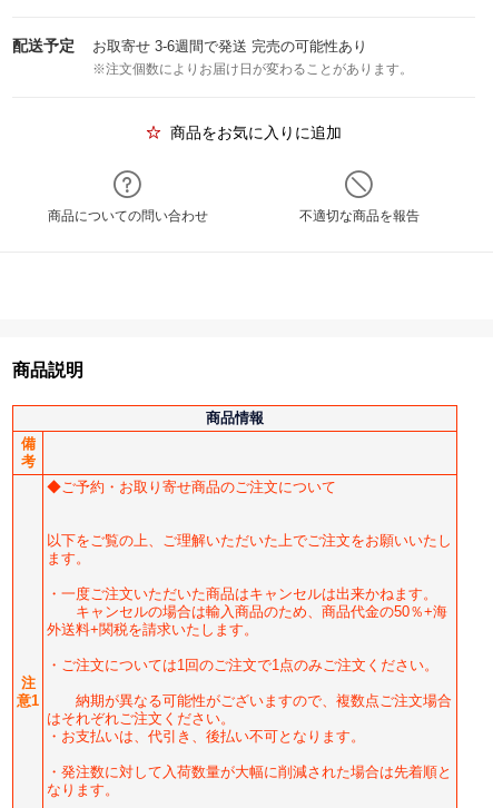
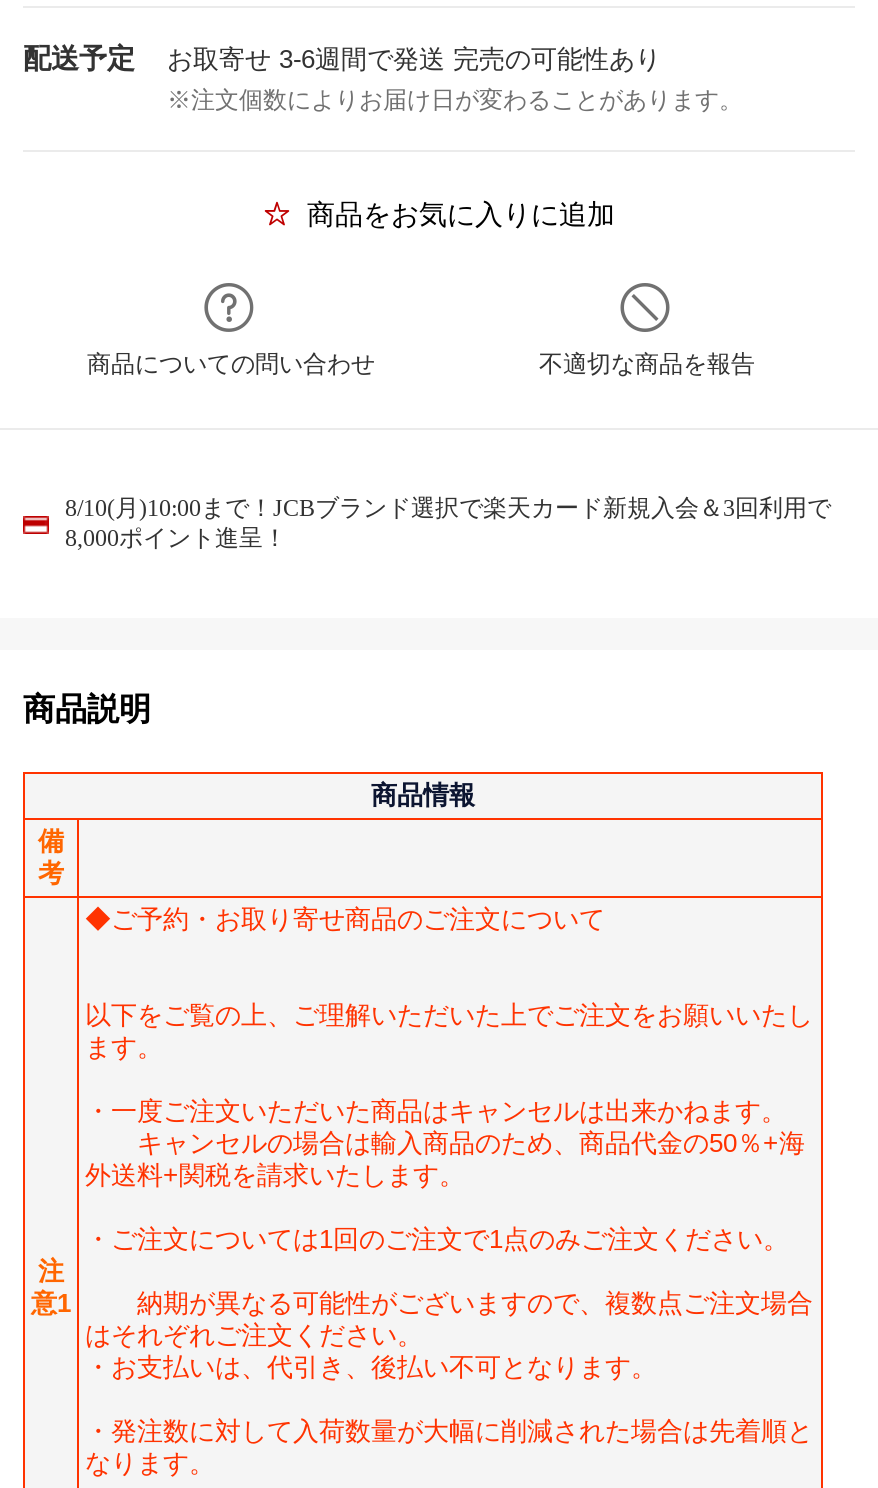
+ 8/10(月)10:00まで！JCBブランド選択で楽天カード新規入会＆3回利用で
+ 8,000ポイント進呈！
